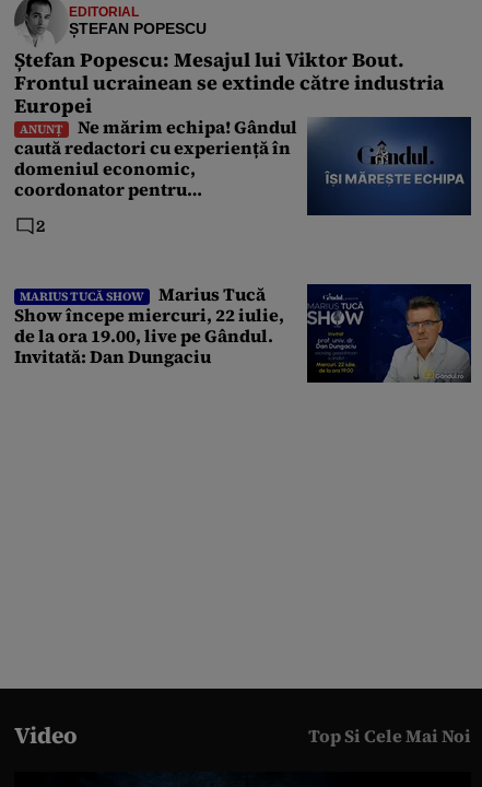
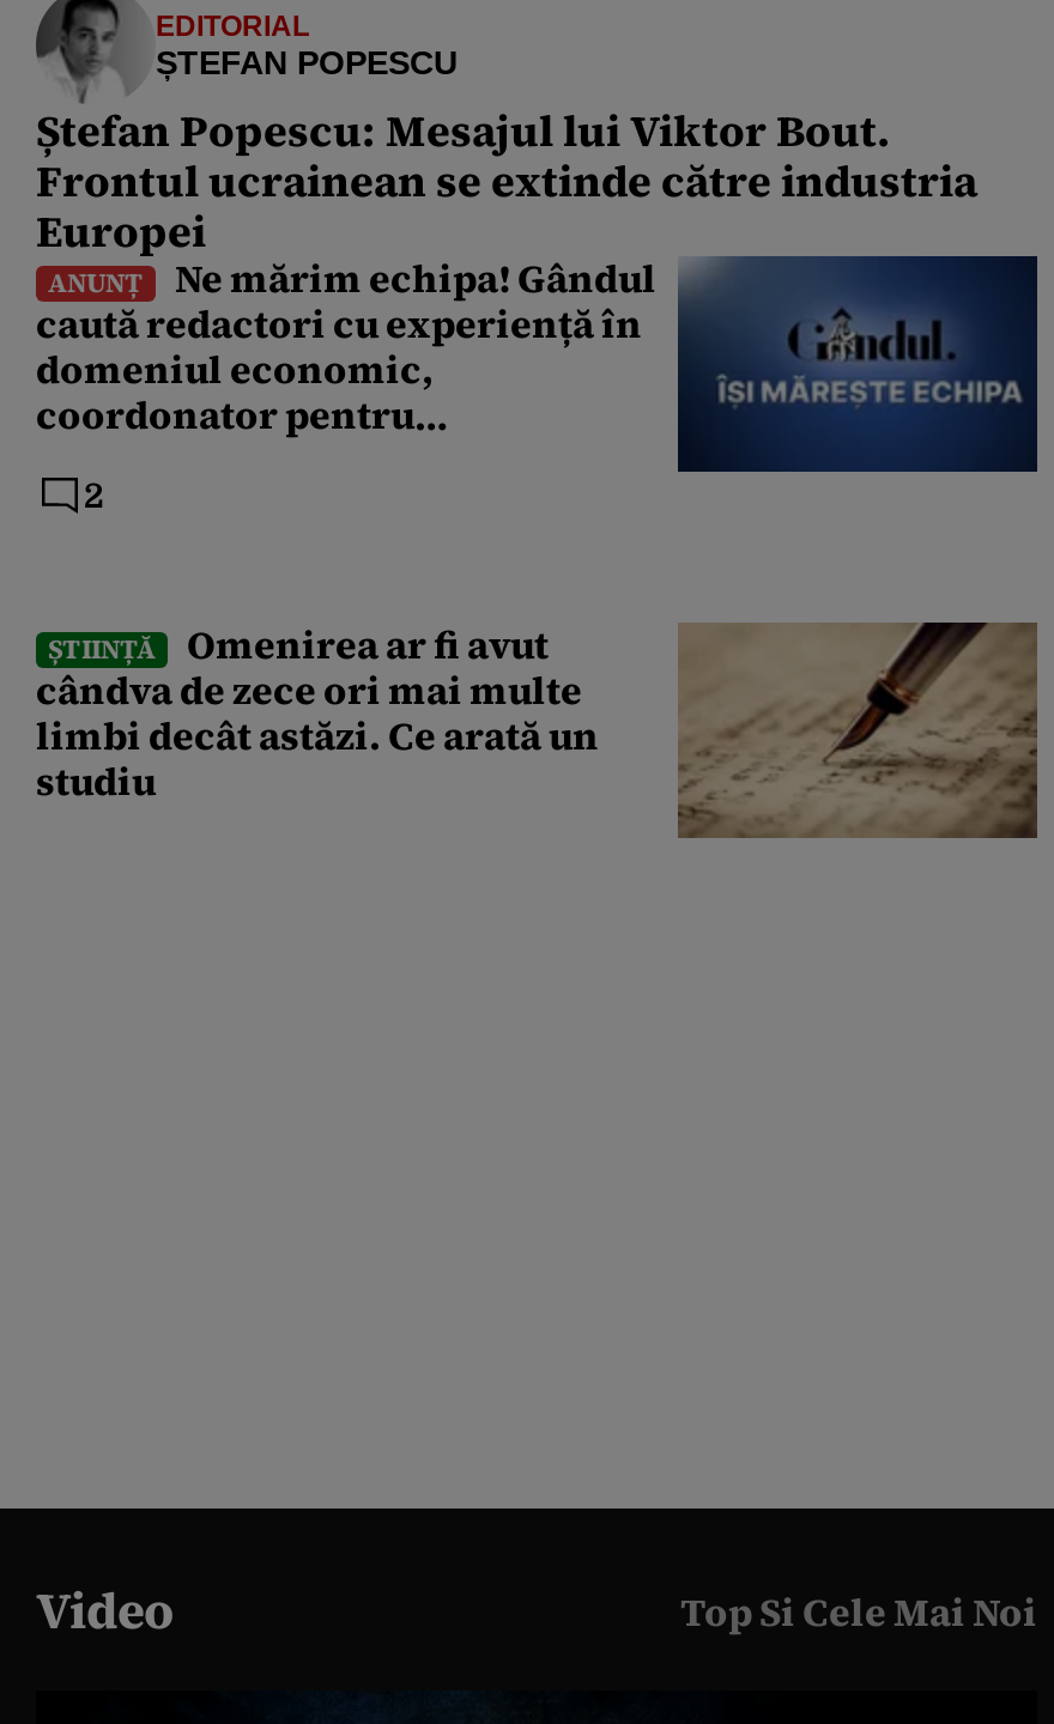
- [image]
- MARIUS TUCĂ SHOW
- Marius Tucă
- Show începe miercuri, 22 iulie,
- de la ora 19.00, live pe Gândul.
- Invitată: Dan Dungaciu
+ [image]
+ ȘTIINȚĂ
+ Omenirea ar fi avut
+ cândva de zece ori mai multe
+ limbi decât astăzi. Ce arată un
+ studiu
